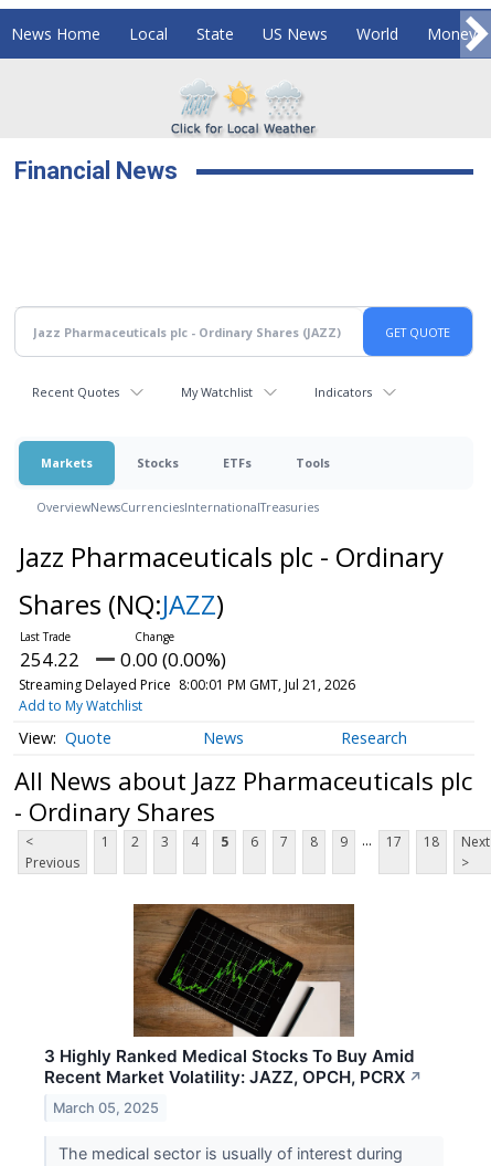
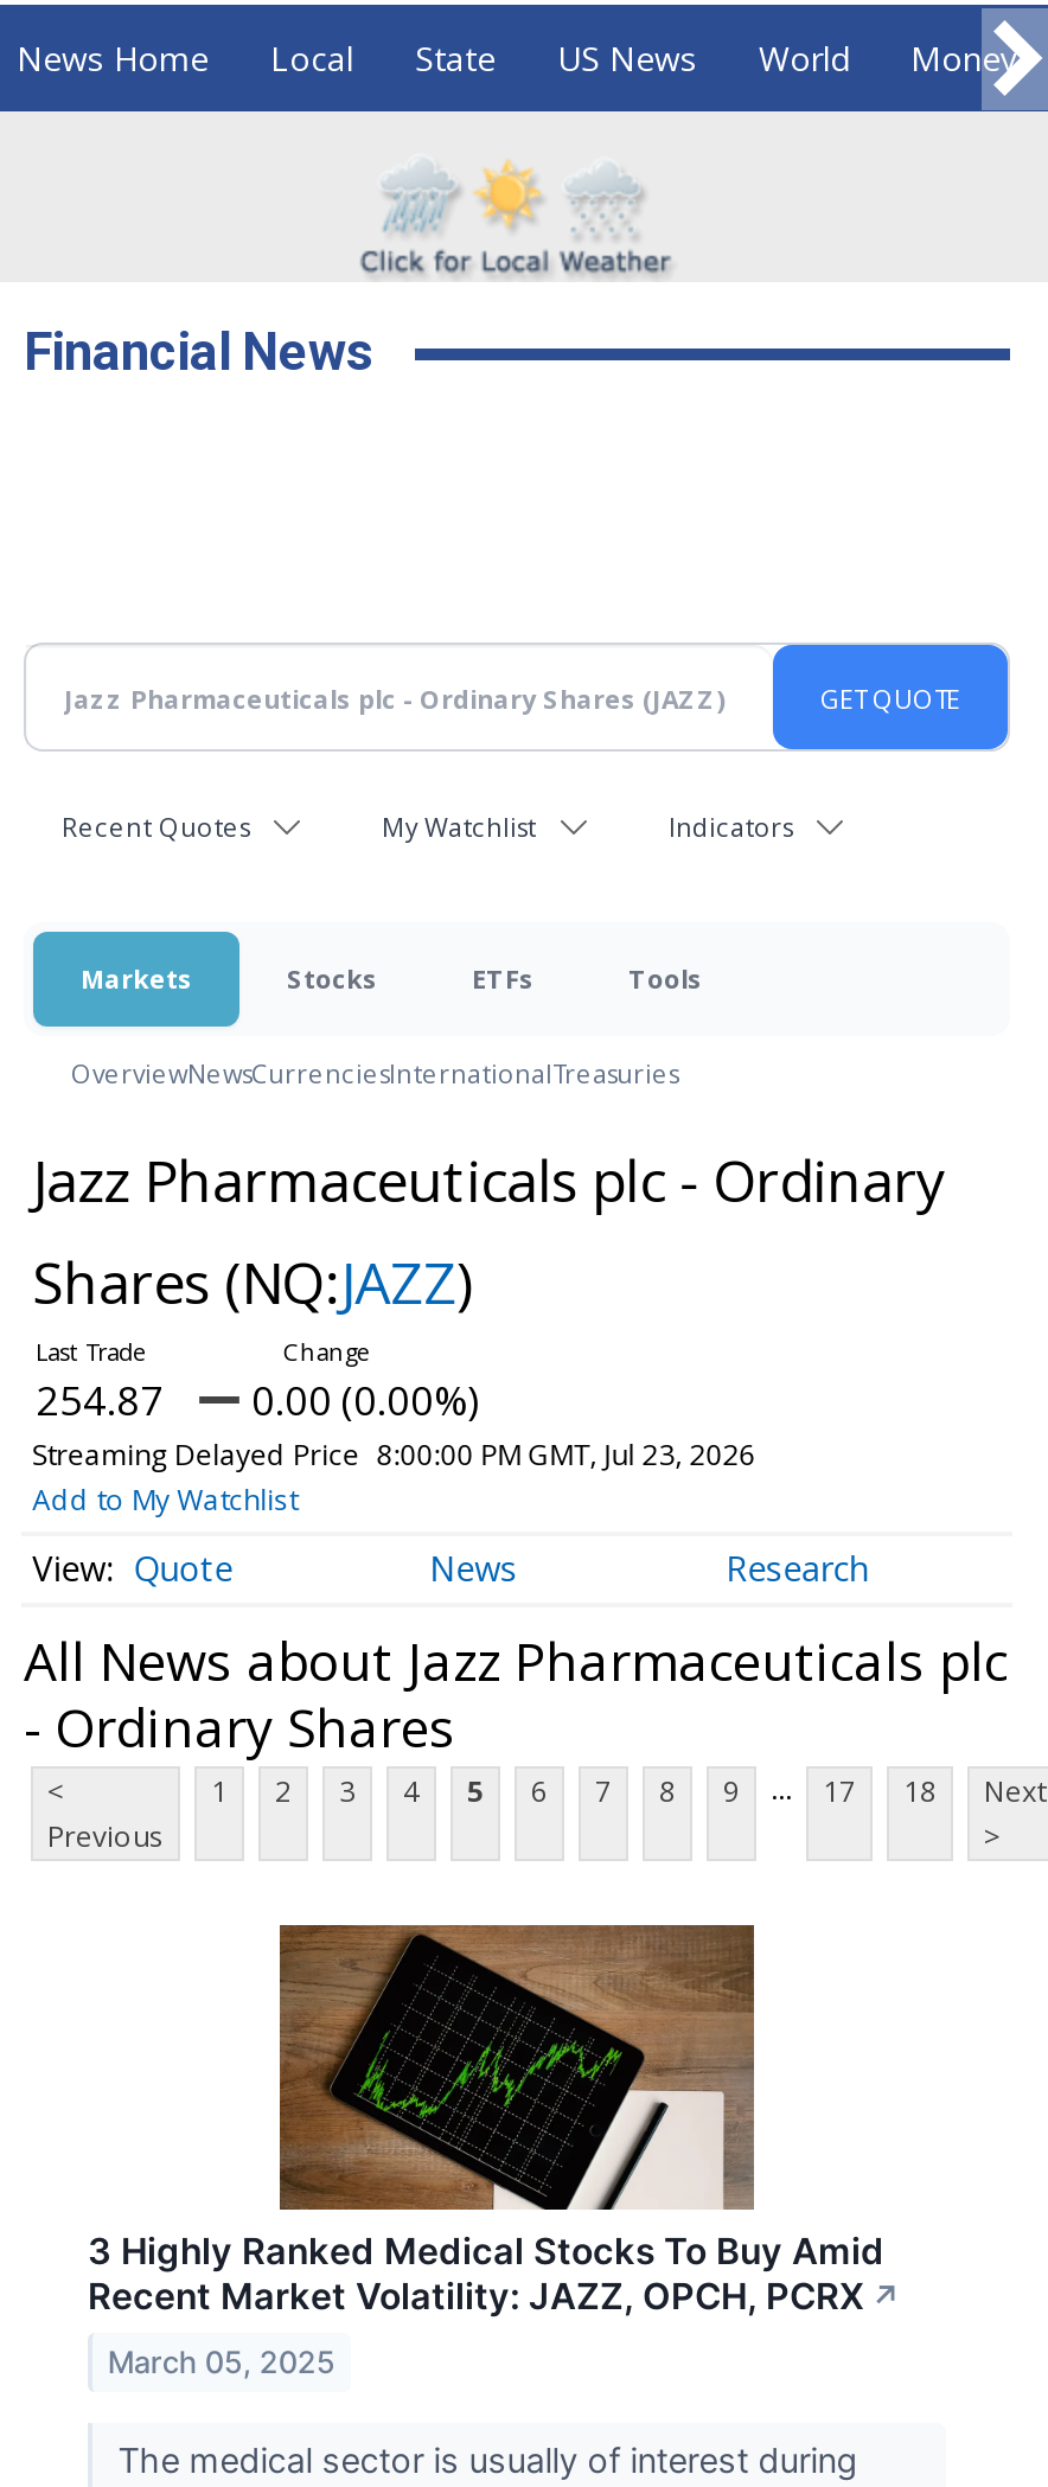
- 254.22 0.00 (0.00%)
+ 254.87 0.00 (0.00%)

- Streaming Delayed Price 8:00:01 PM GMT, Jul 21, 2026
+ Streaming Delayed Price 8:00:00 PM GMT, Jul 23, 2026
